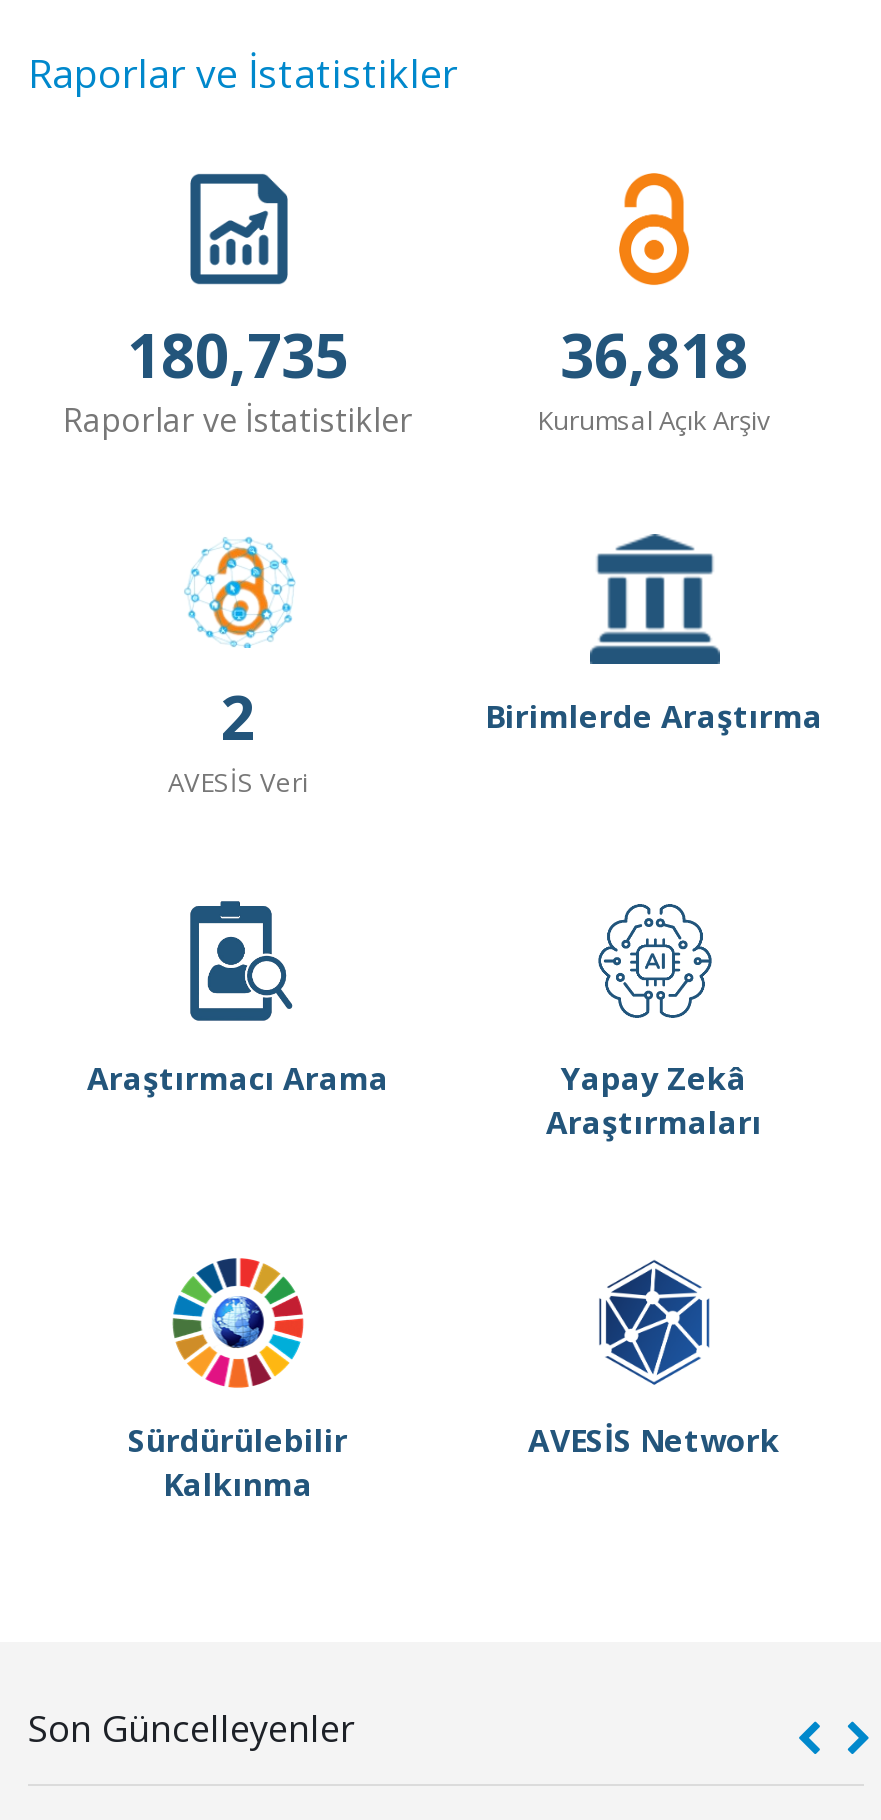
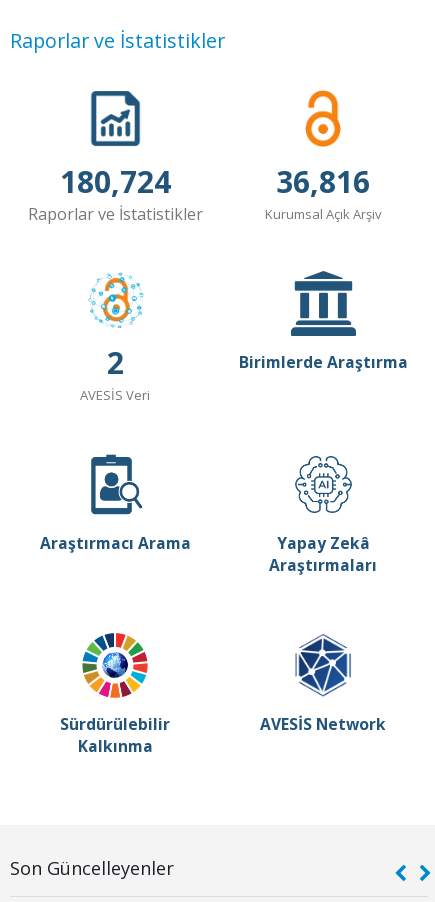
- 180,735
+ 180,724

- 36,818
+ 36,816
